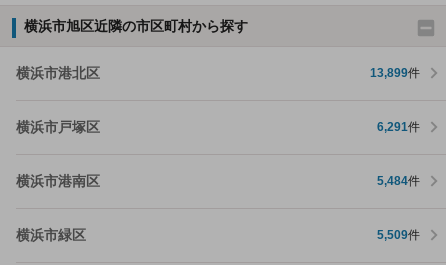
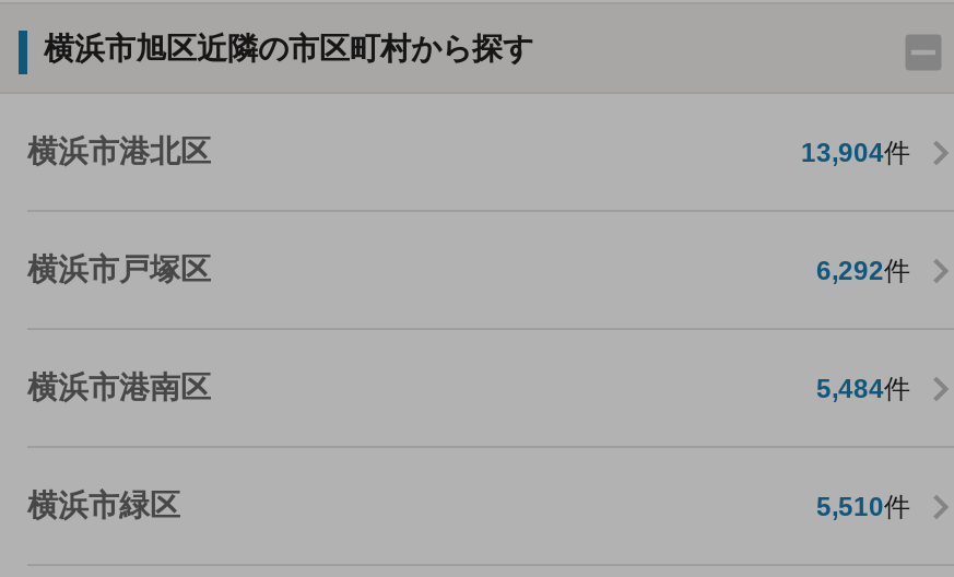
- 13,899件
+ 13,904件

- 6,291件
+ 6,292件

- 5,509件
+ 5,510件
